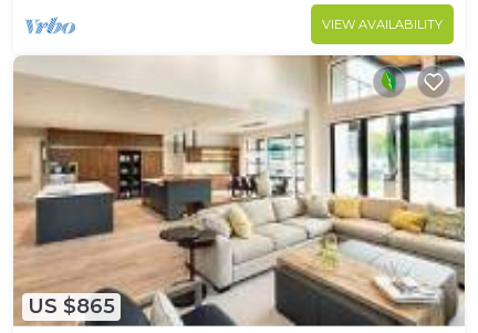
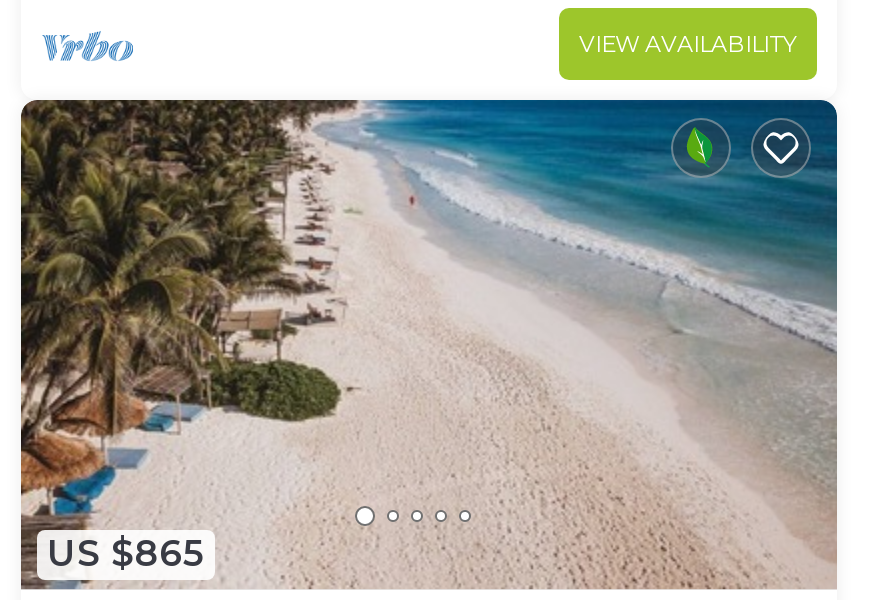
- [image]
+ [image]
